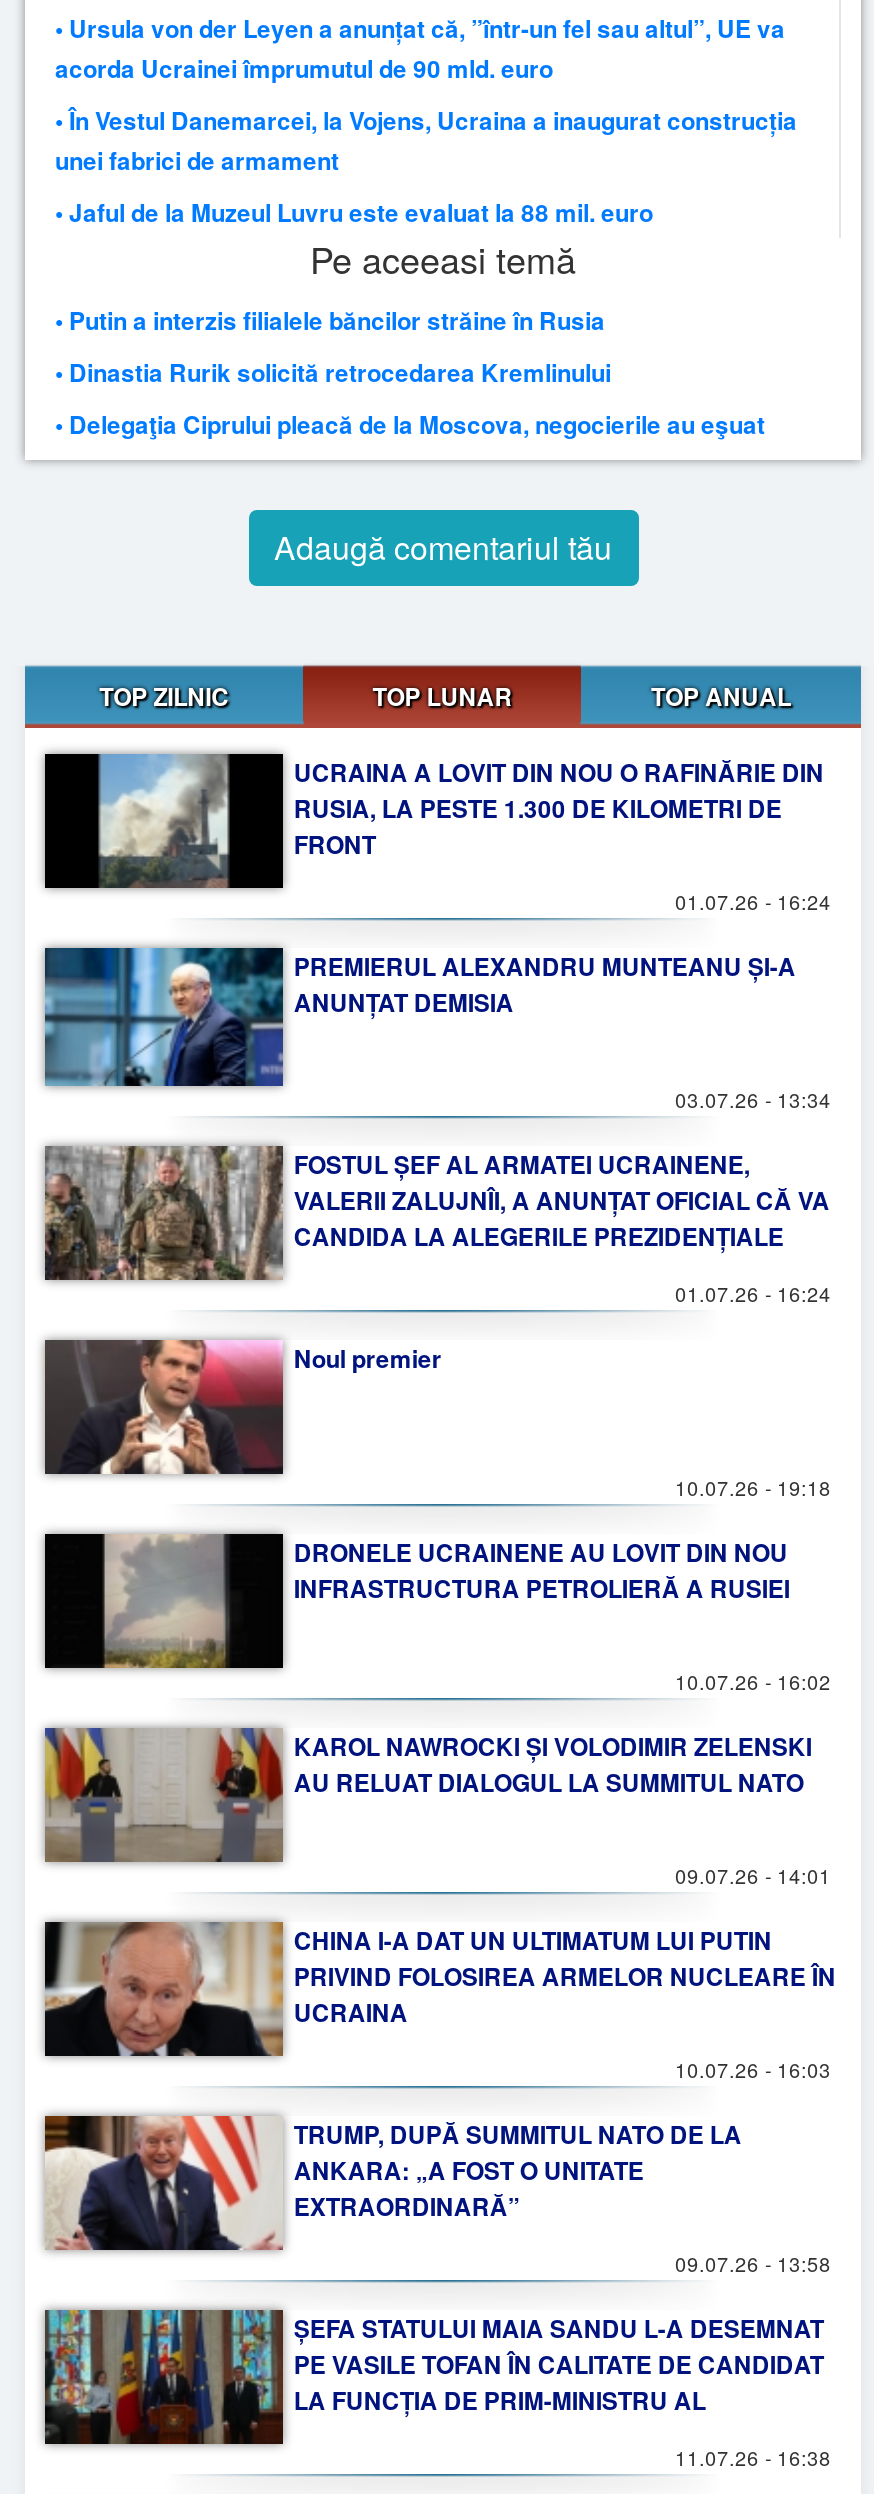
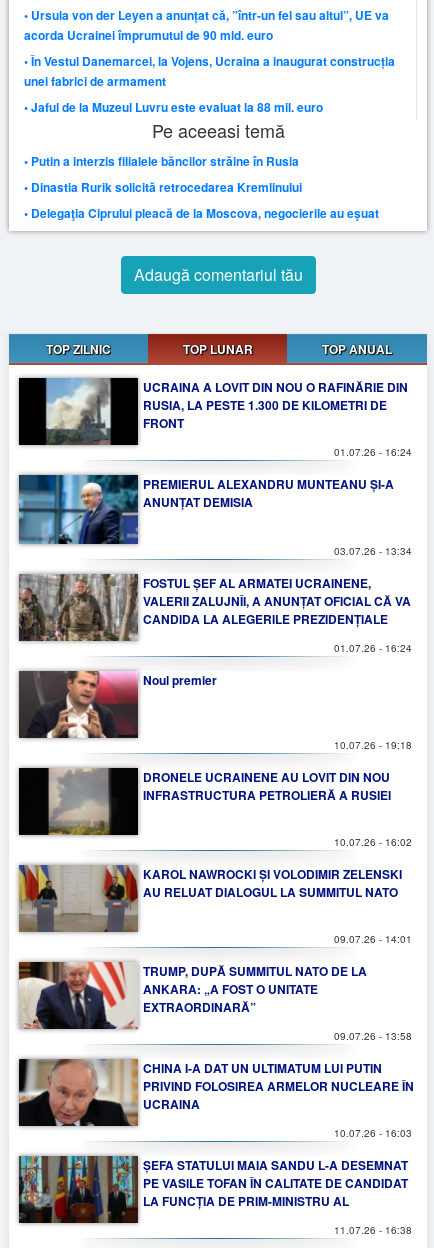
moved down: [image] | CHINA I-A DAT UN ULTIMATUM LUI PUTIN | PRIVIND FOLOSIREA ARMELOR NUCLEARE ÎN | UCRAINA | 10.07.26 - 16:03

moved up: [image] | TRUMP, DUPĂ SUMMITUL NATO DE LA | ANKARA: „A FOST O UNITATE | EXTRAORDINARĂ” | 09.07.26 - 13:58
